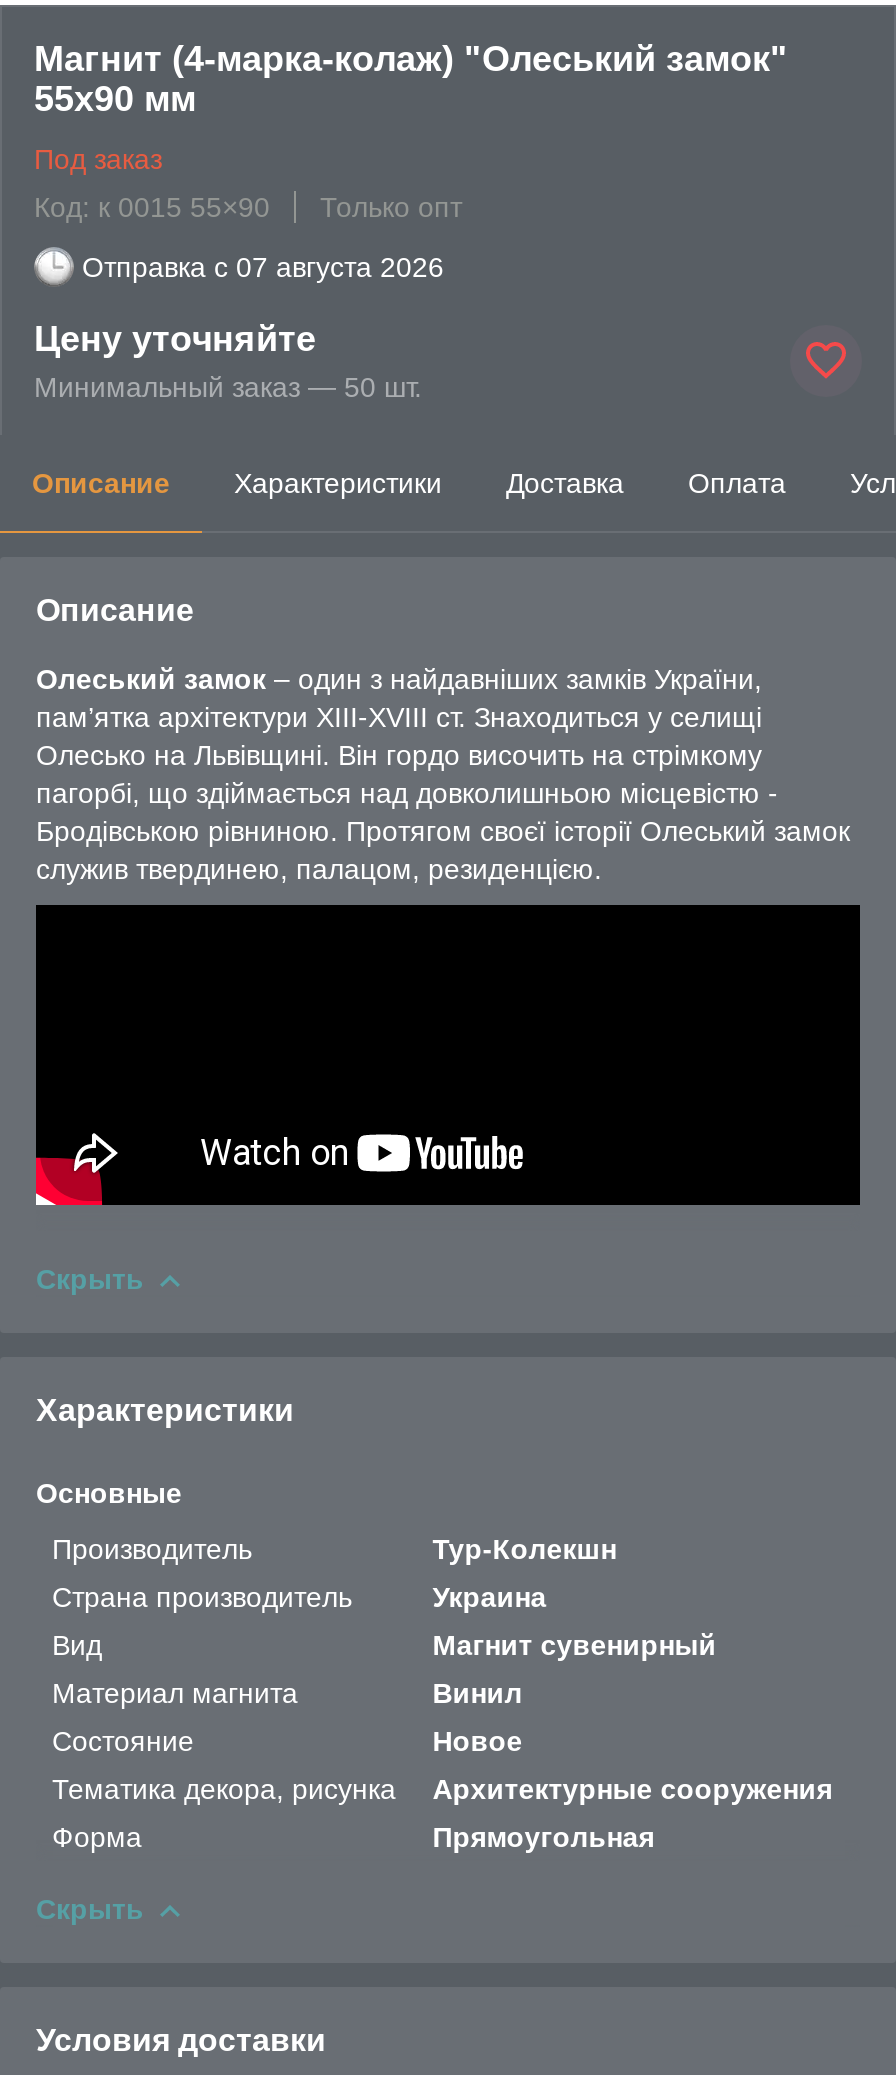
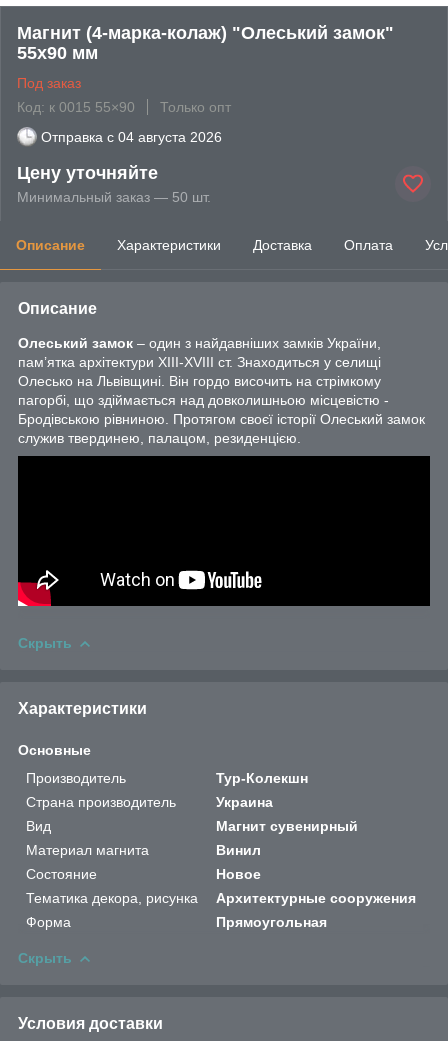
- Отправка с 07 августа 2026
+ Отправка с 04 августа 2026
